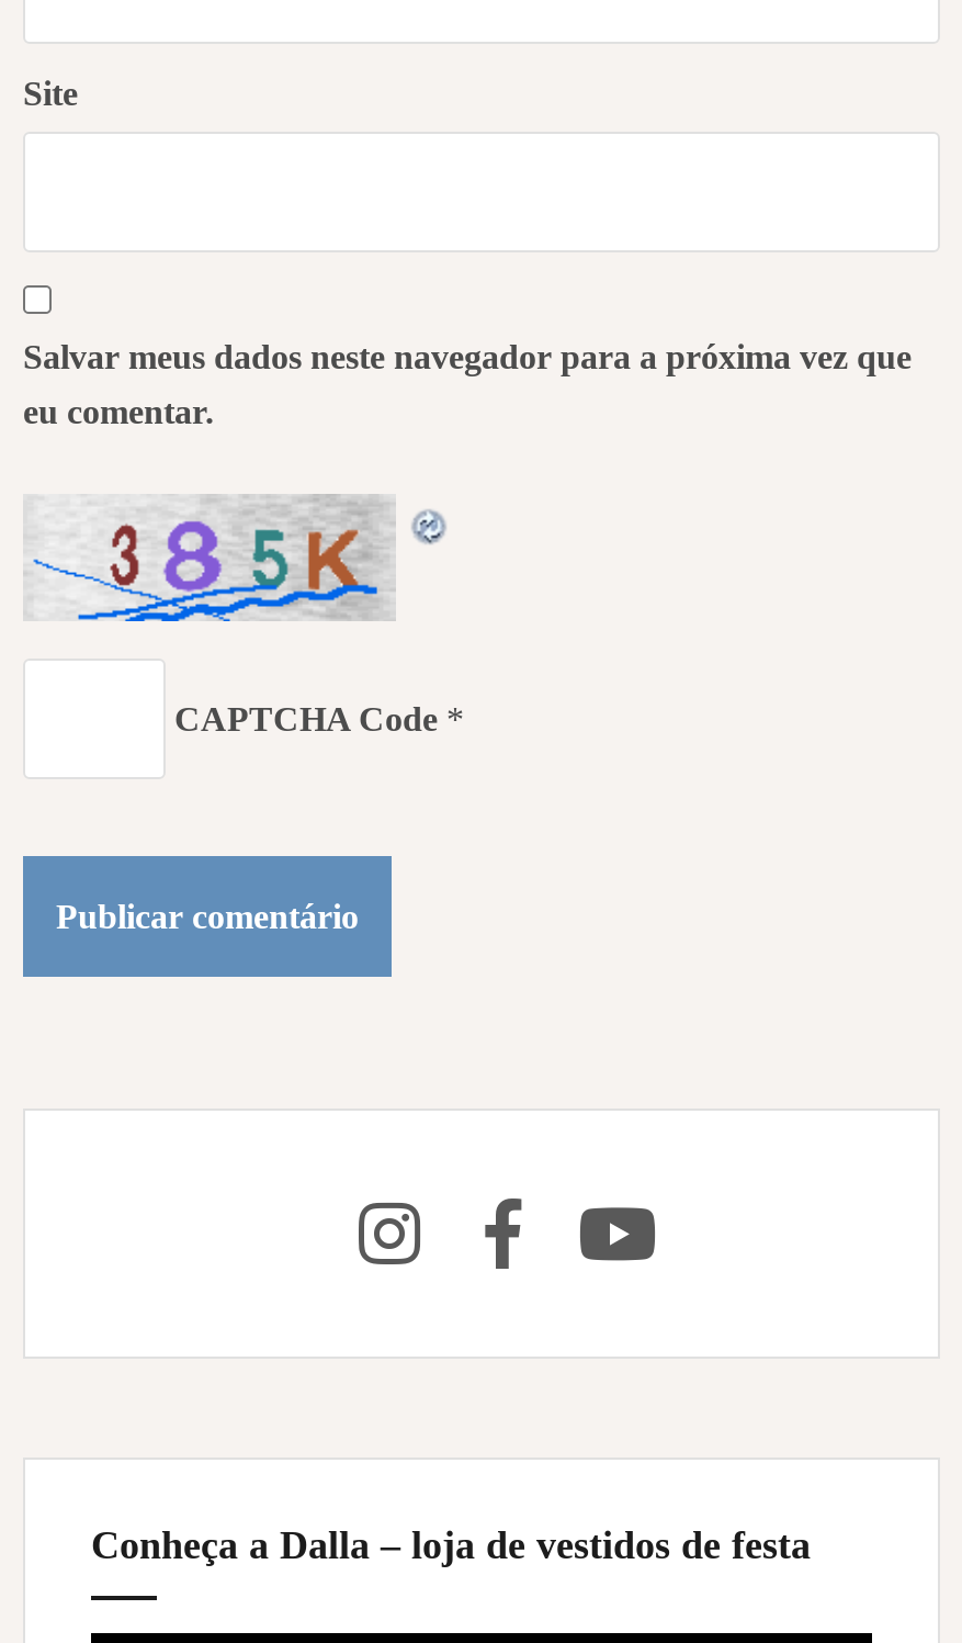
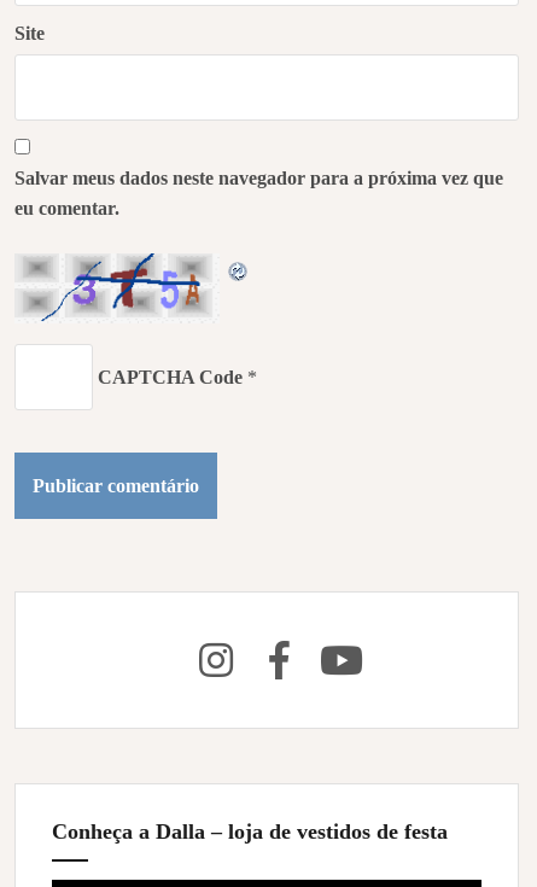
- [image]
+ [image]
